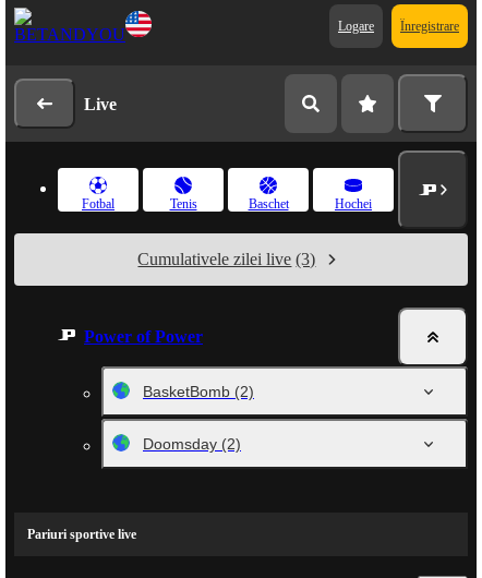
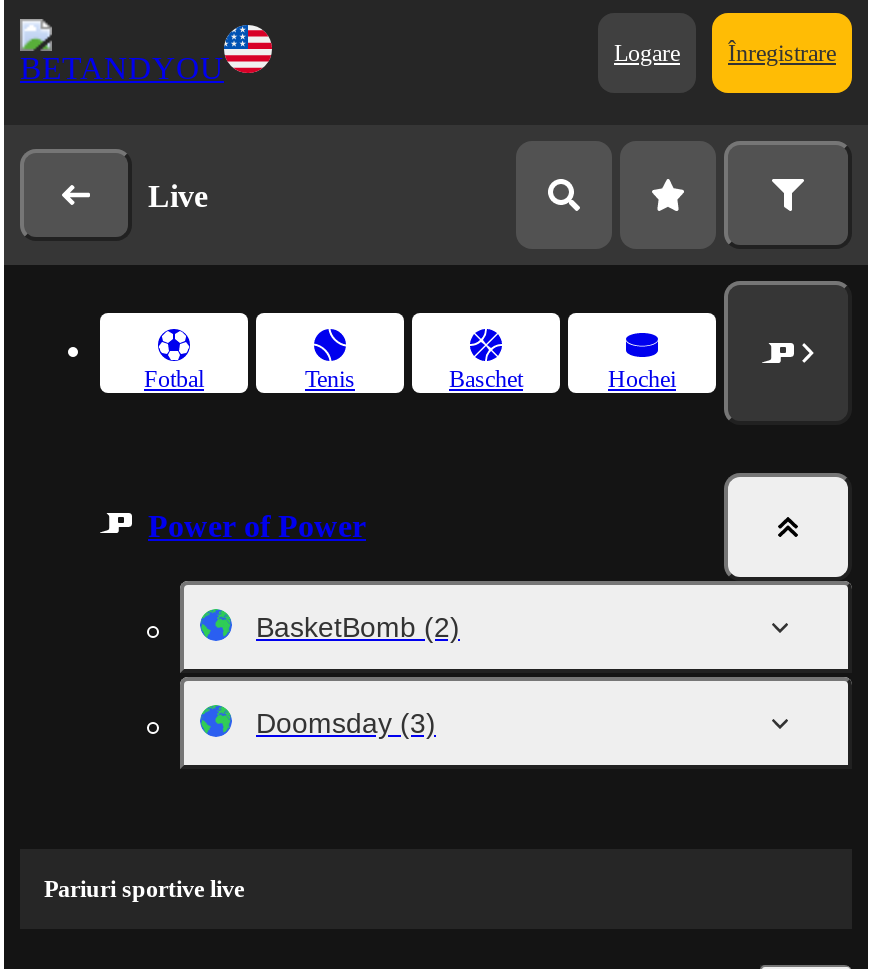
- Cumulativele zilei live (3)

- Doomsday (2)
+ Doomsday (3)
